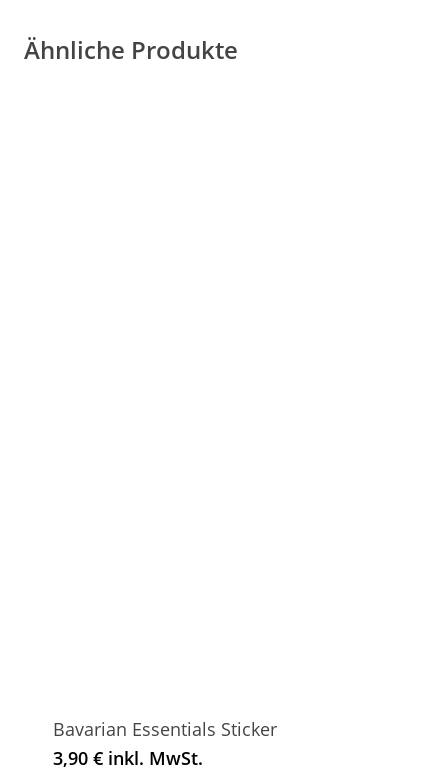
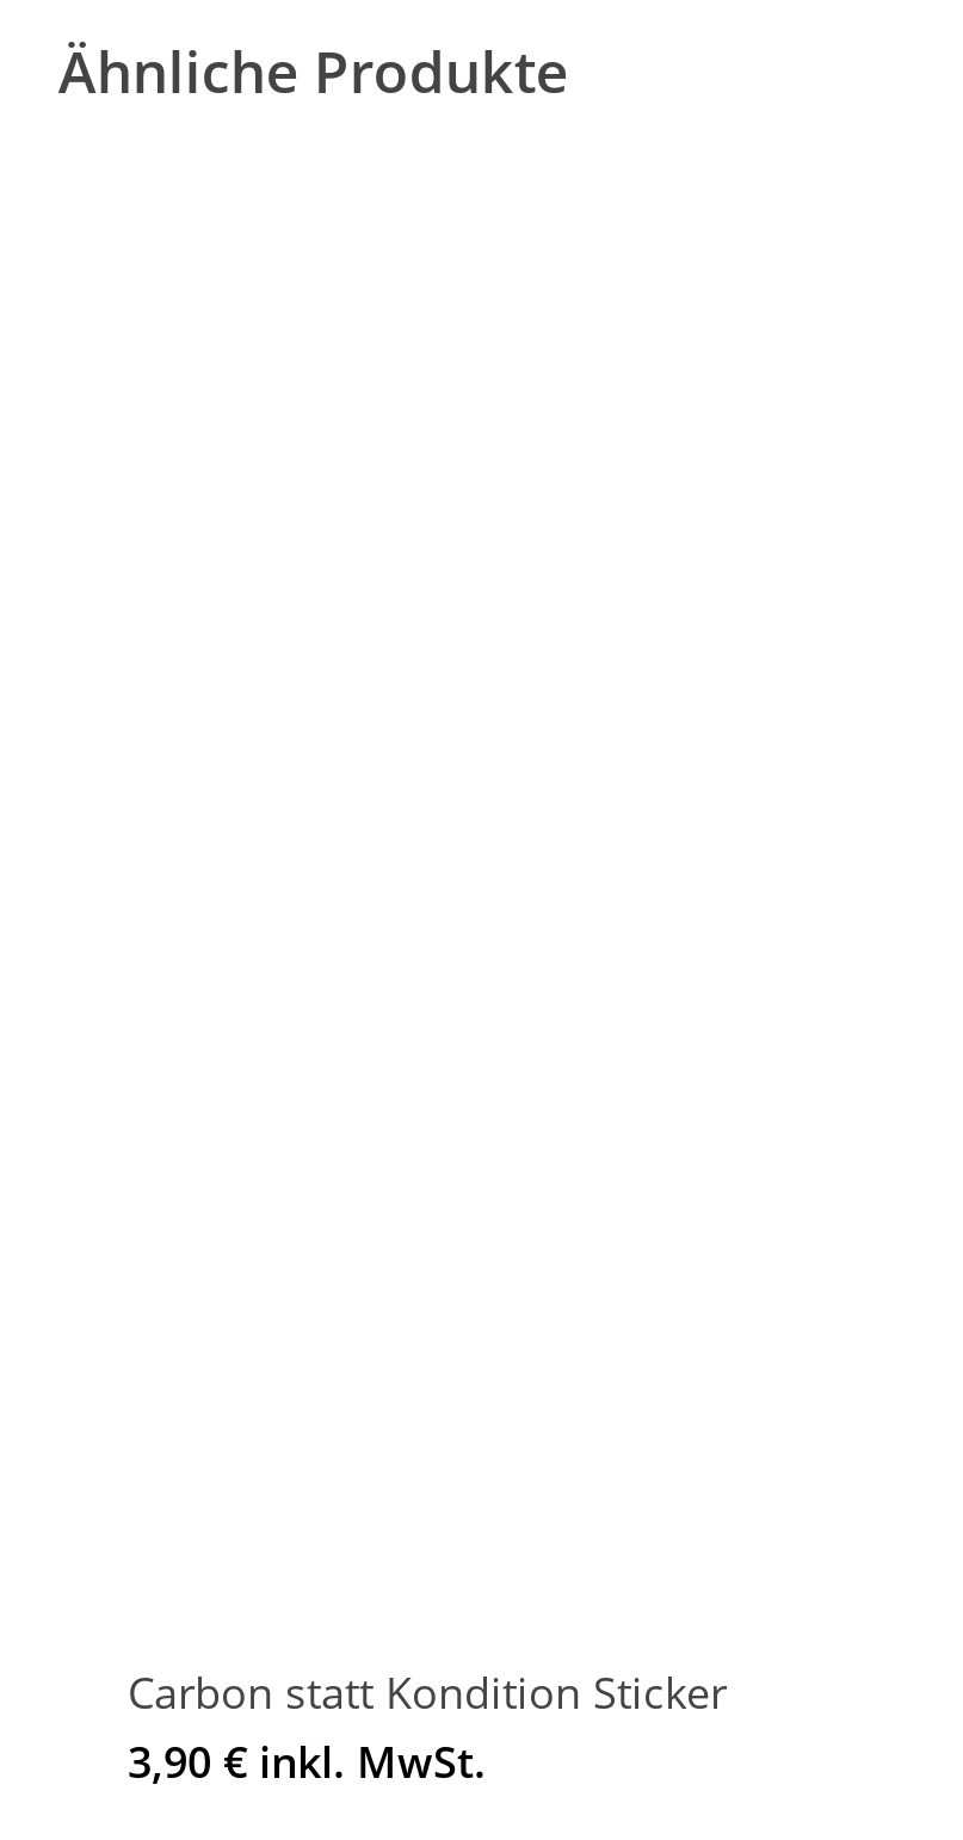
- Bavarian Essentials Sticker
+ Carbon statt Kondition Sticker
